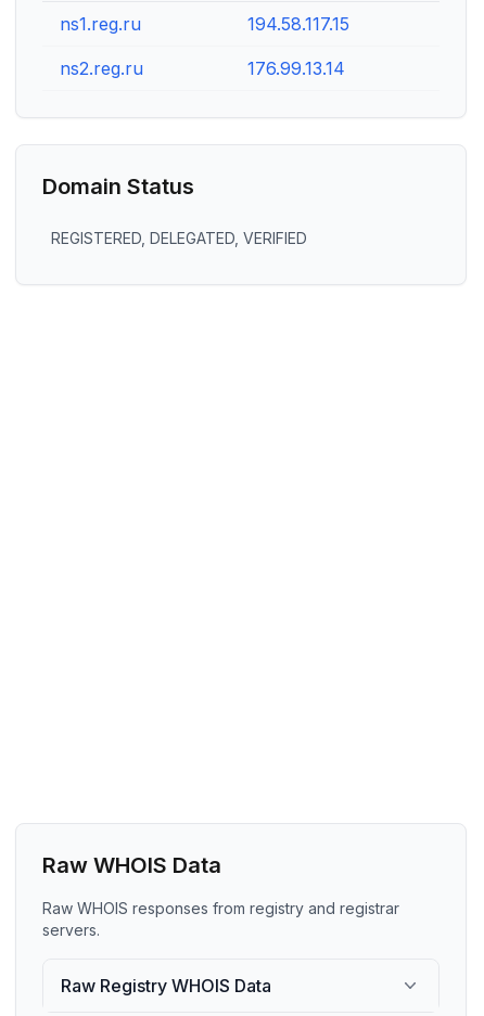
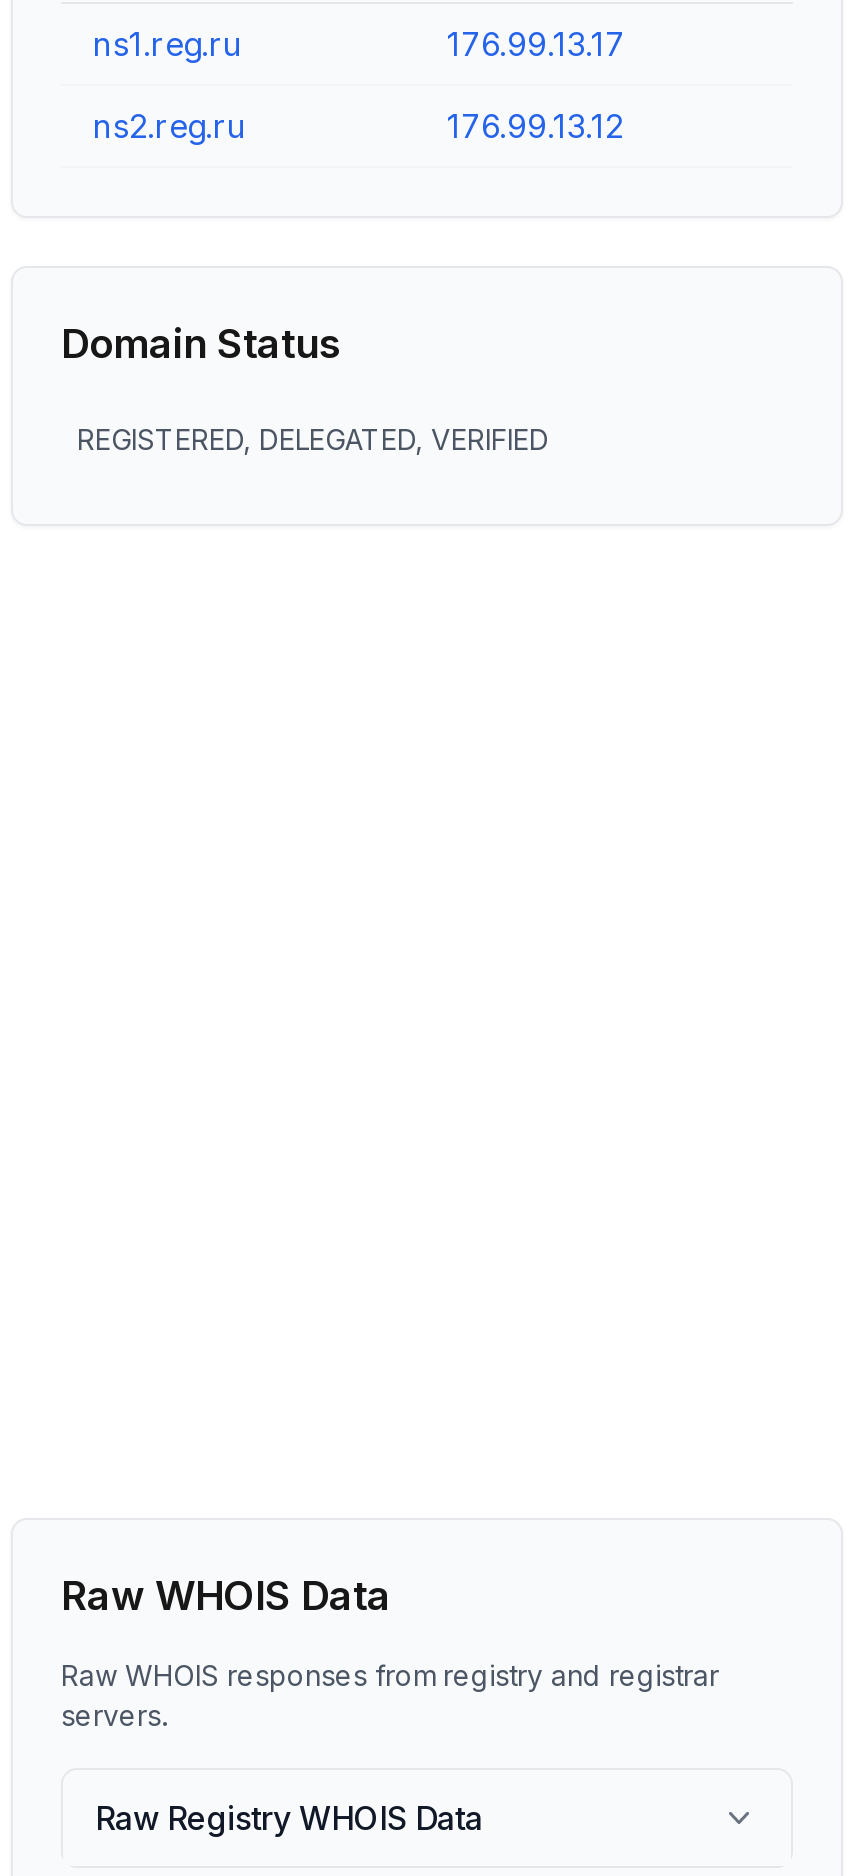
- 194.58.117.15
+ 176.99.13.17

- 176.99.13.14
+ 176.99.13.12
